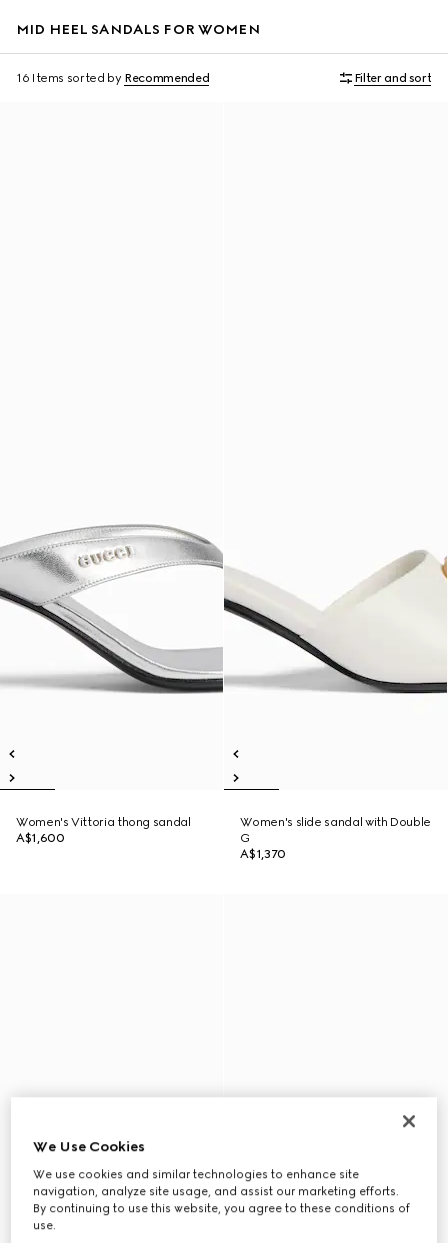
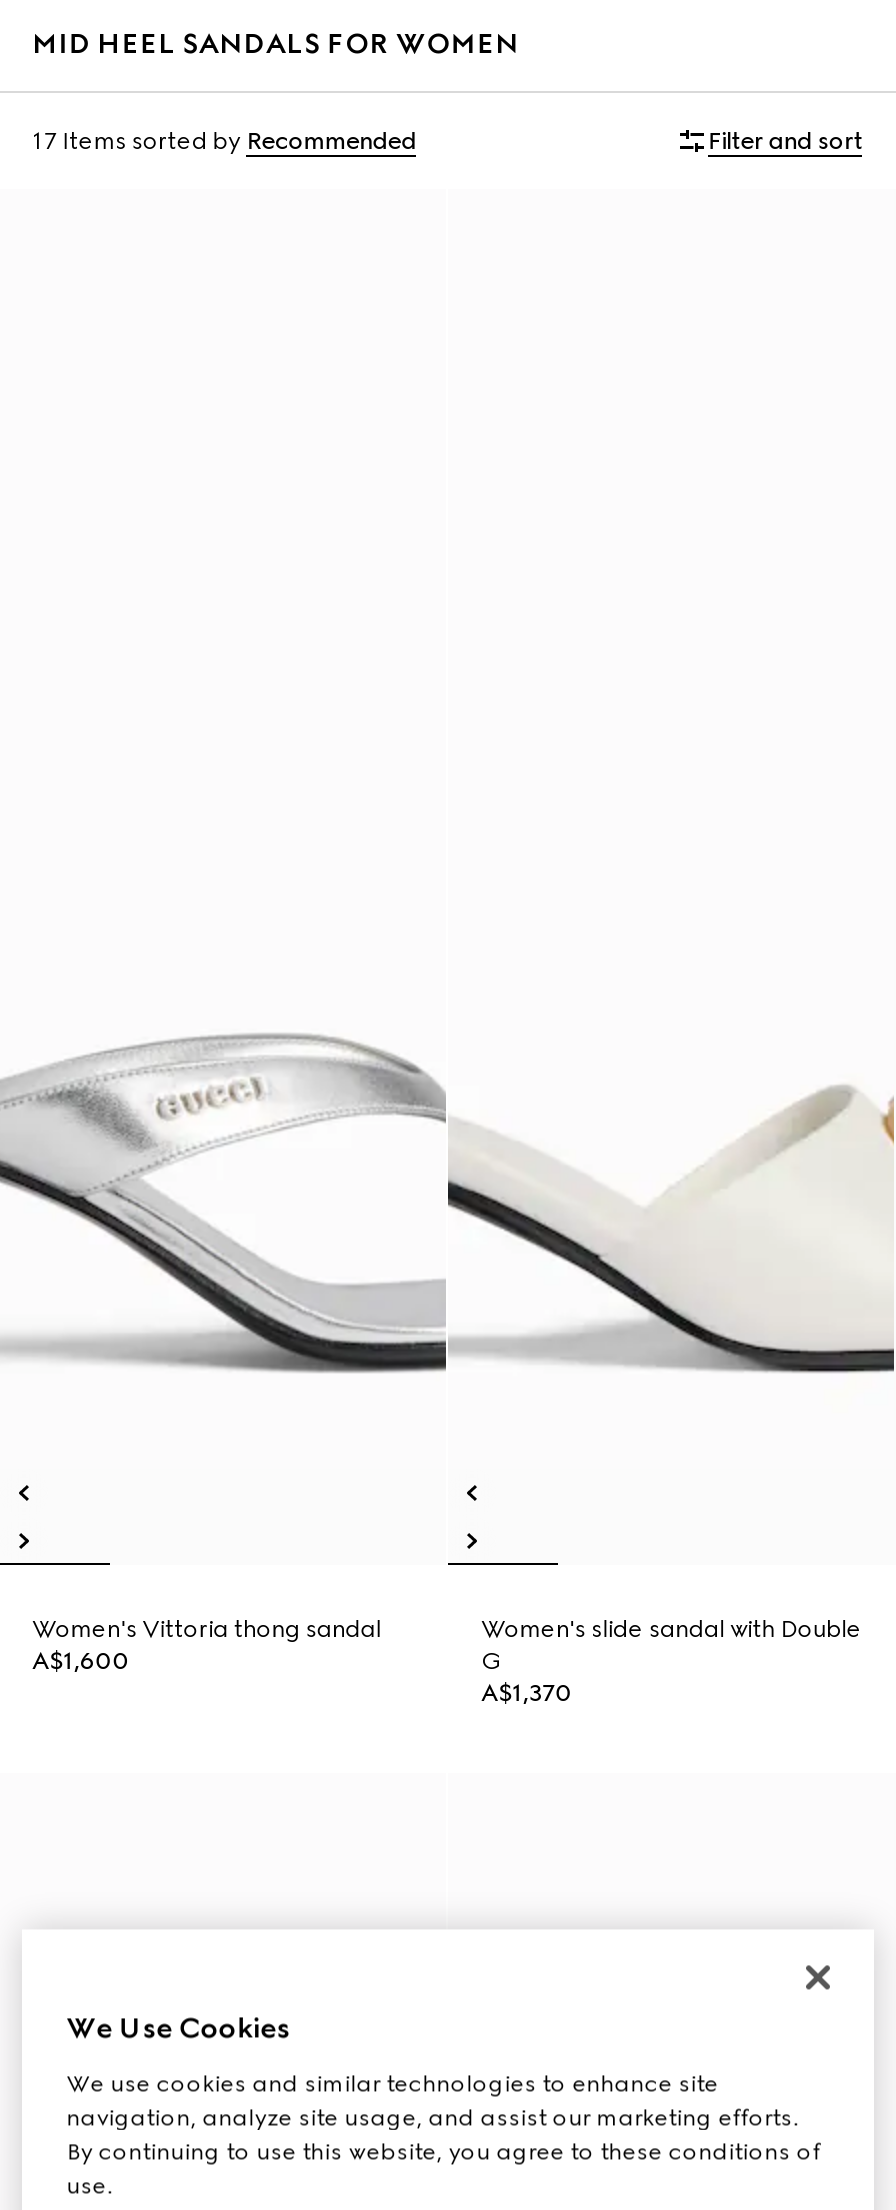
- 16 Items sorted by Recommended
+ 17 Items sorted by Recommended
